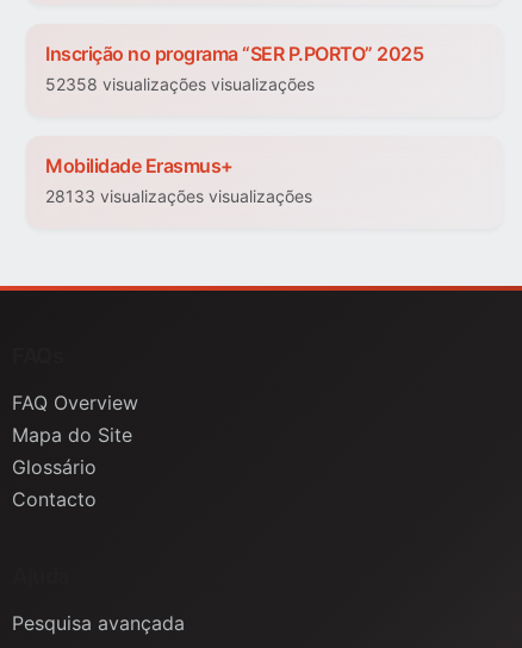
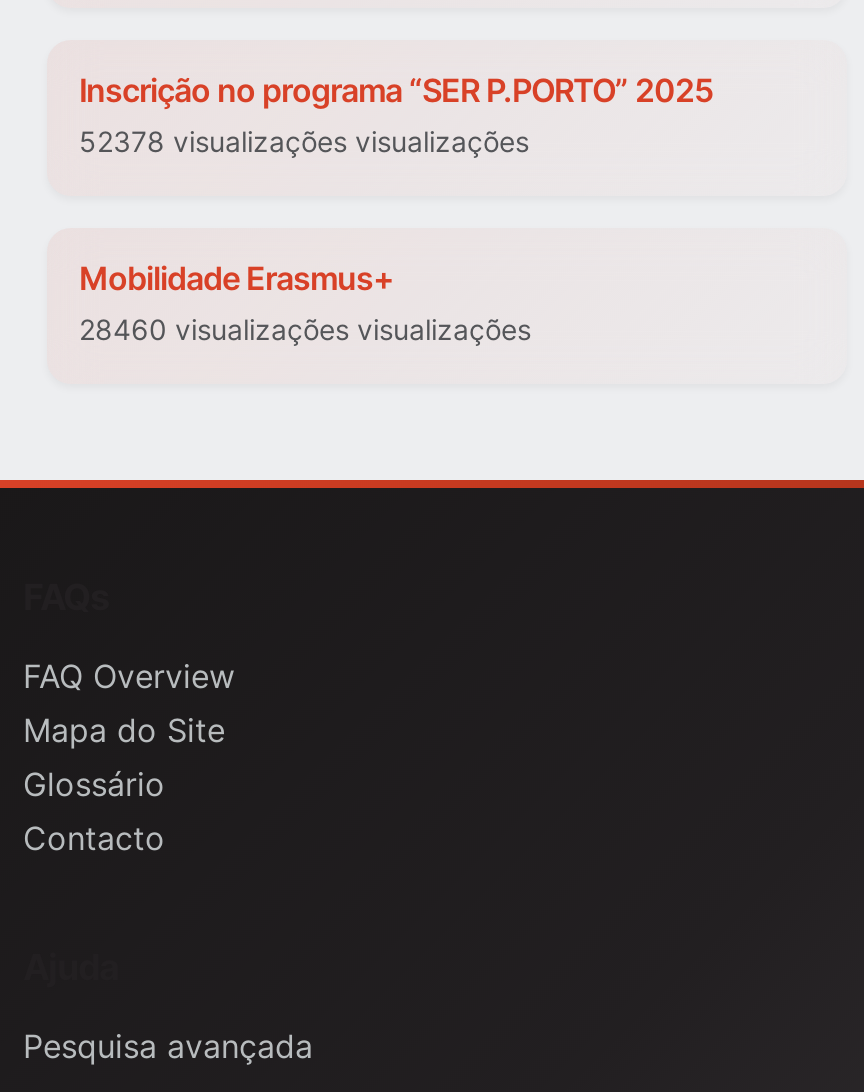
- 52358 visualizações visualizações
+ 52378 visualizações visualizações

- 28133 visualizações visualizações
+ 28460 visualizações visualizações
